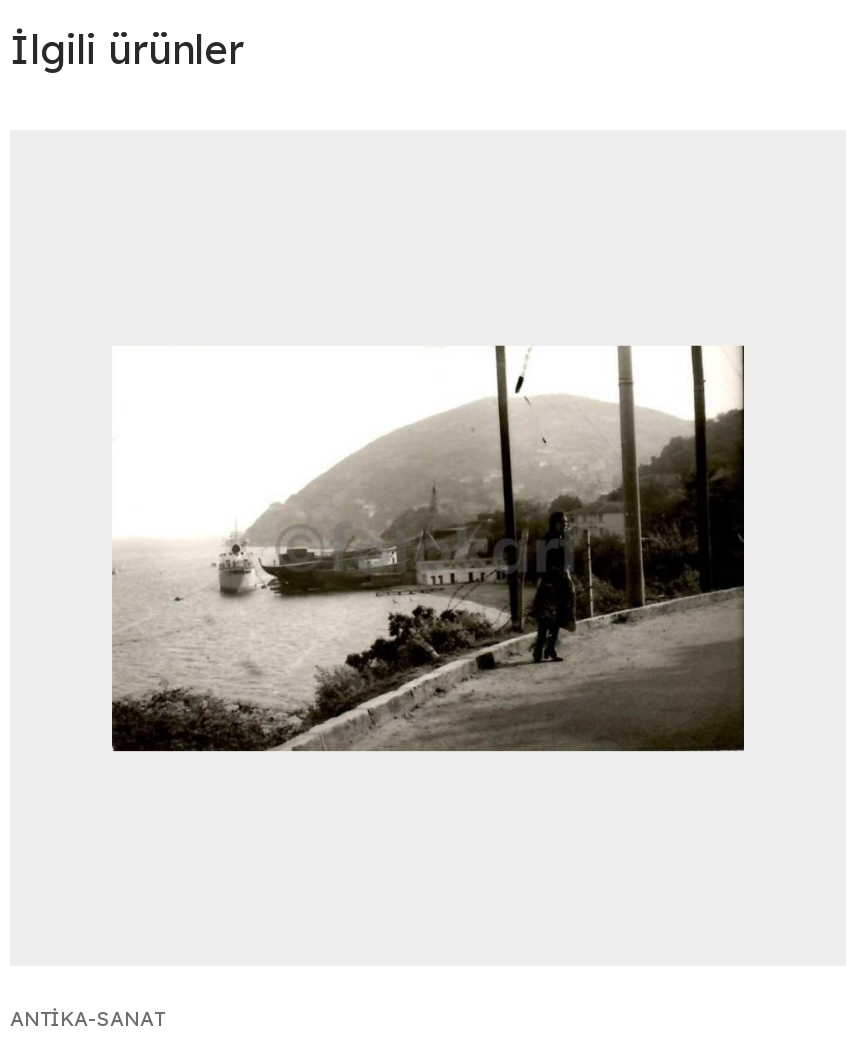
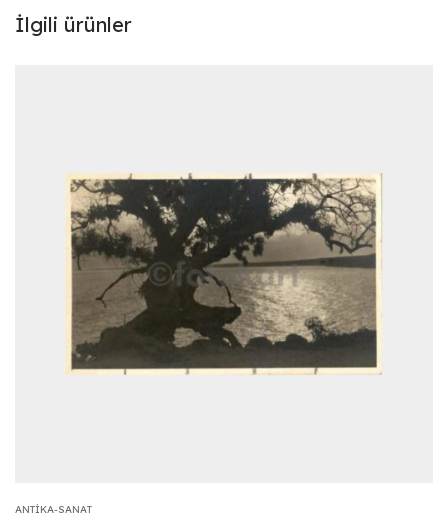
- [image]
+ [image]
